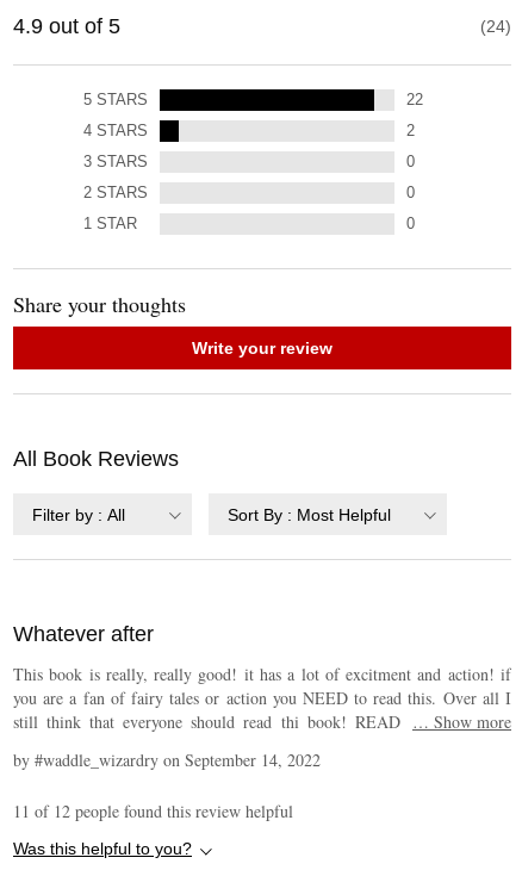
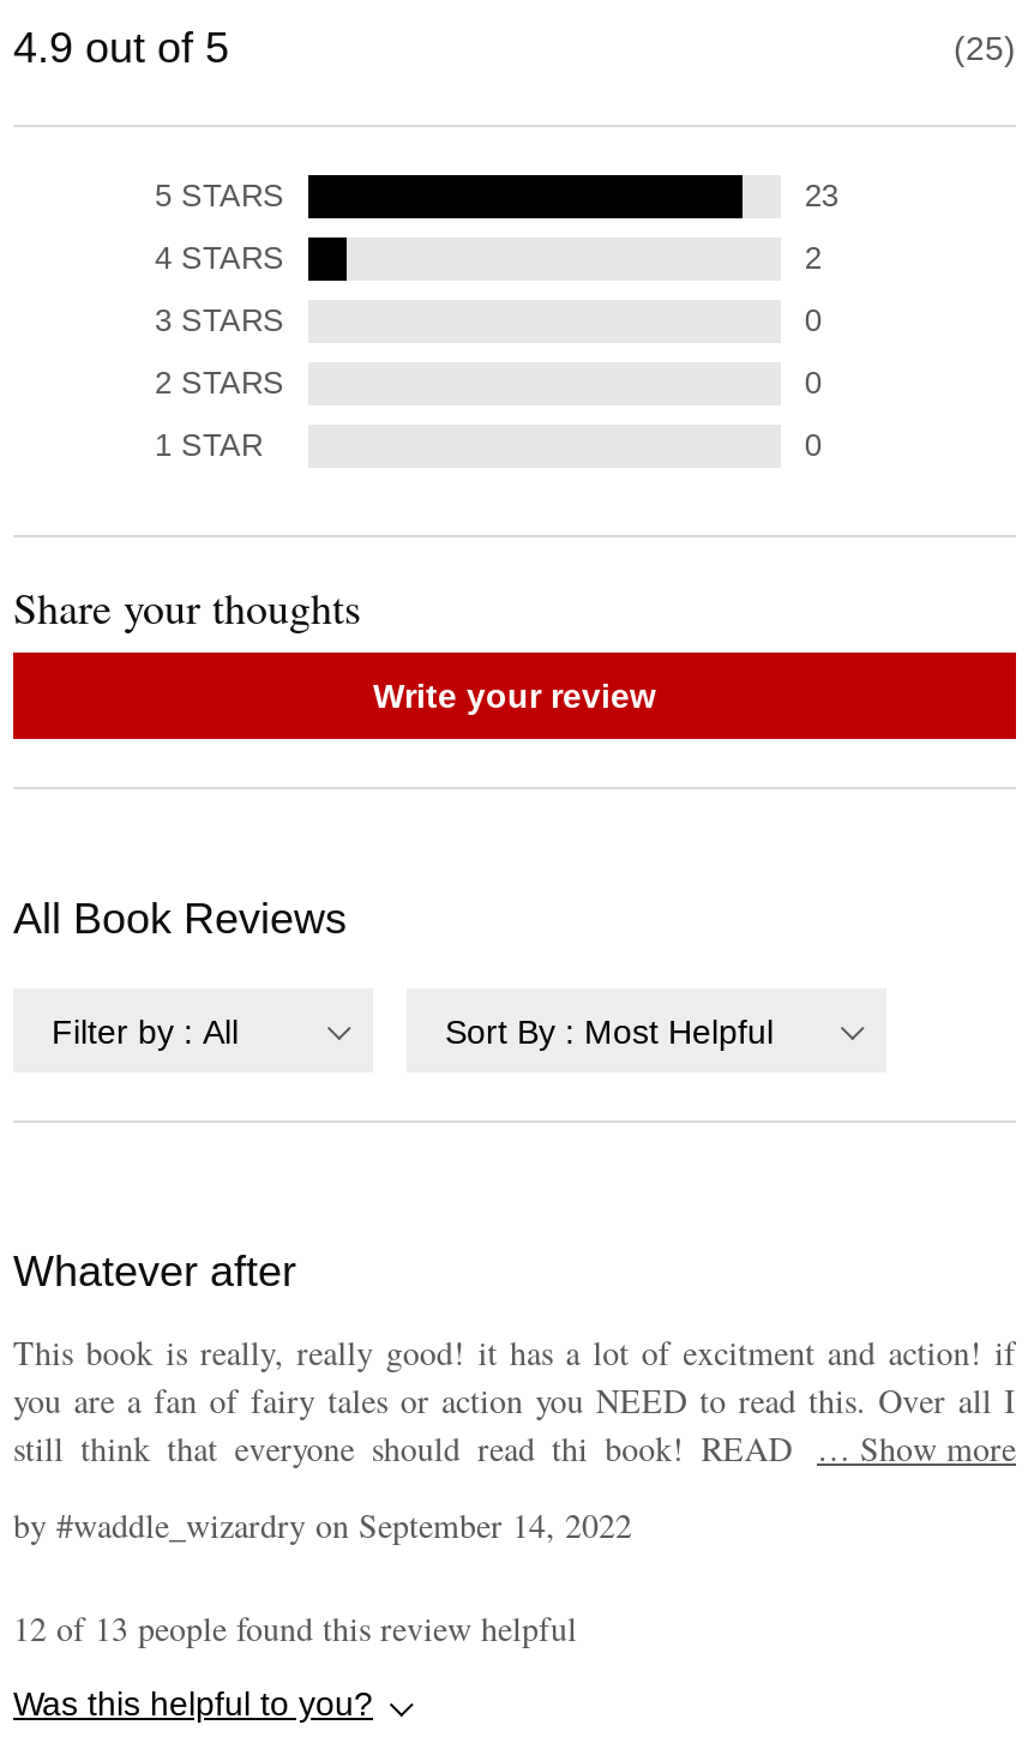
- 24
+ 25

- 22
+ 23

- 11 of 12 people found this review helpful
+ 12 of 13 people found this review helpful
